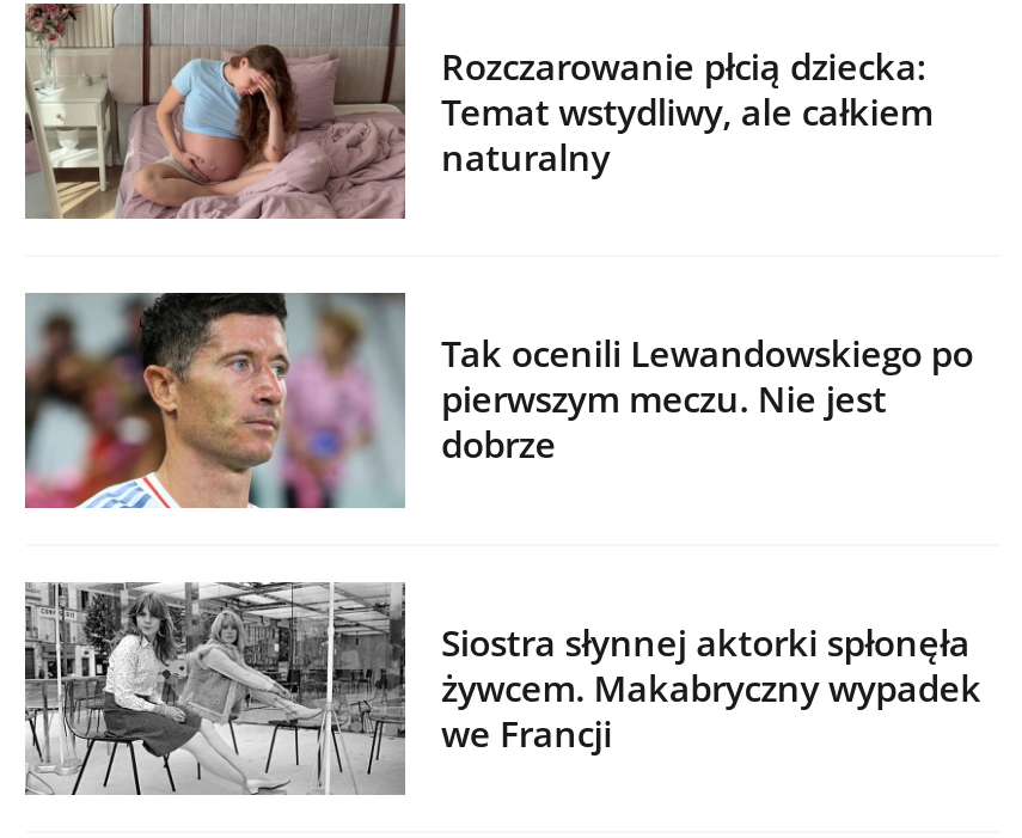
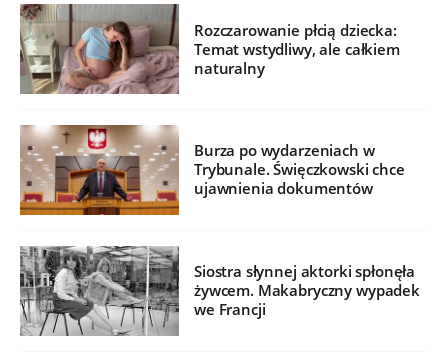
- [image]
- Tak ocenili Lewandowskiego po
- pierwszym meczu. Nie jest
- dobrze
+ [image]
+ Burza po wydarzeniach w
+ Trybunale. Święczkowski chce
+ ujawnienia dokumentów
